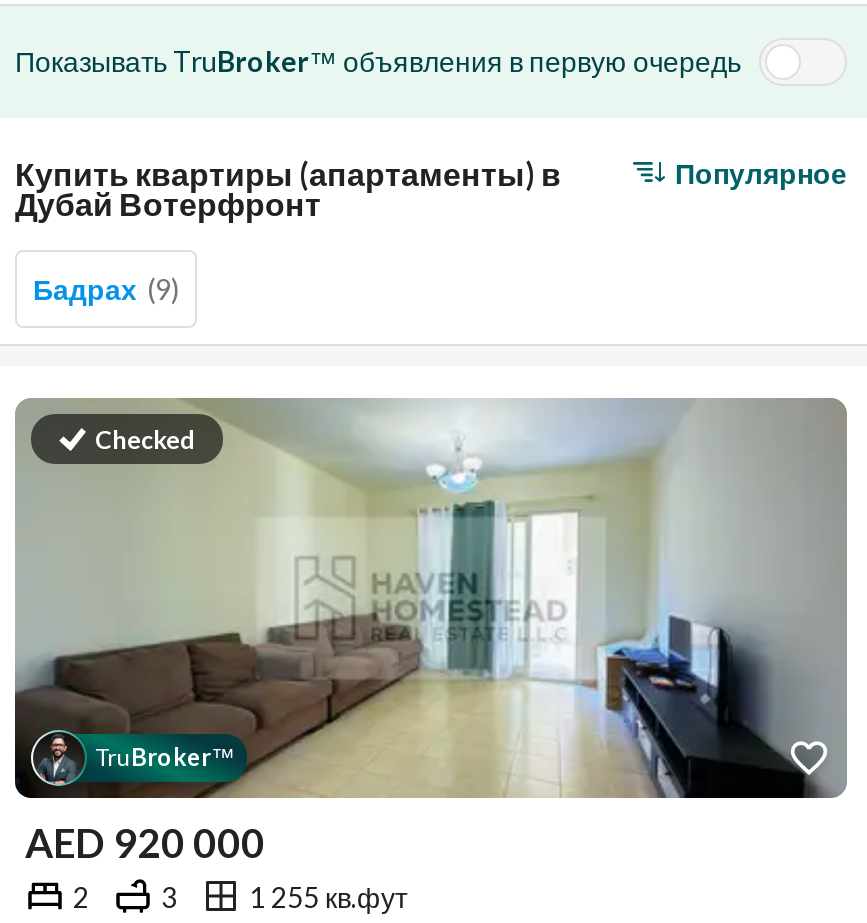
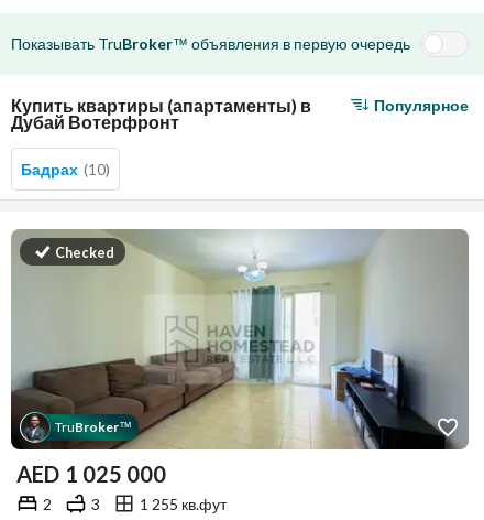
- Бадрах (9)
+ Бадрах (10)

- AED 920 000
+ AED 1 025 000
